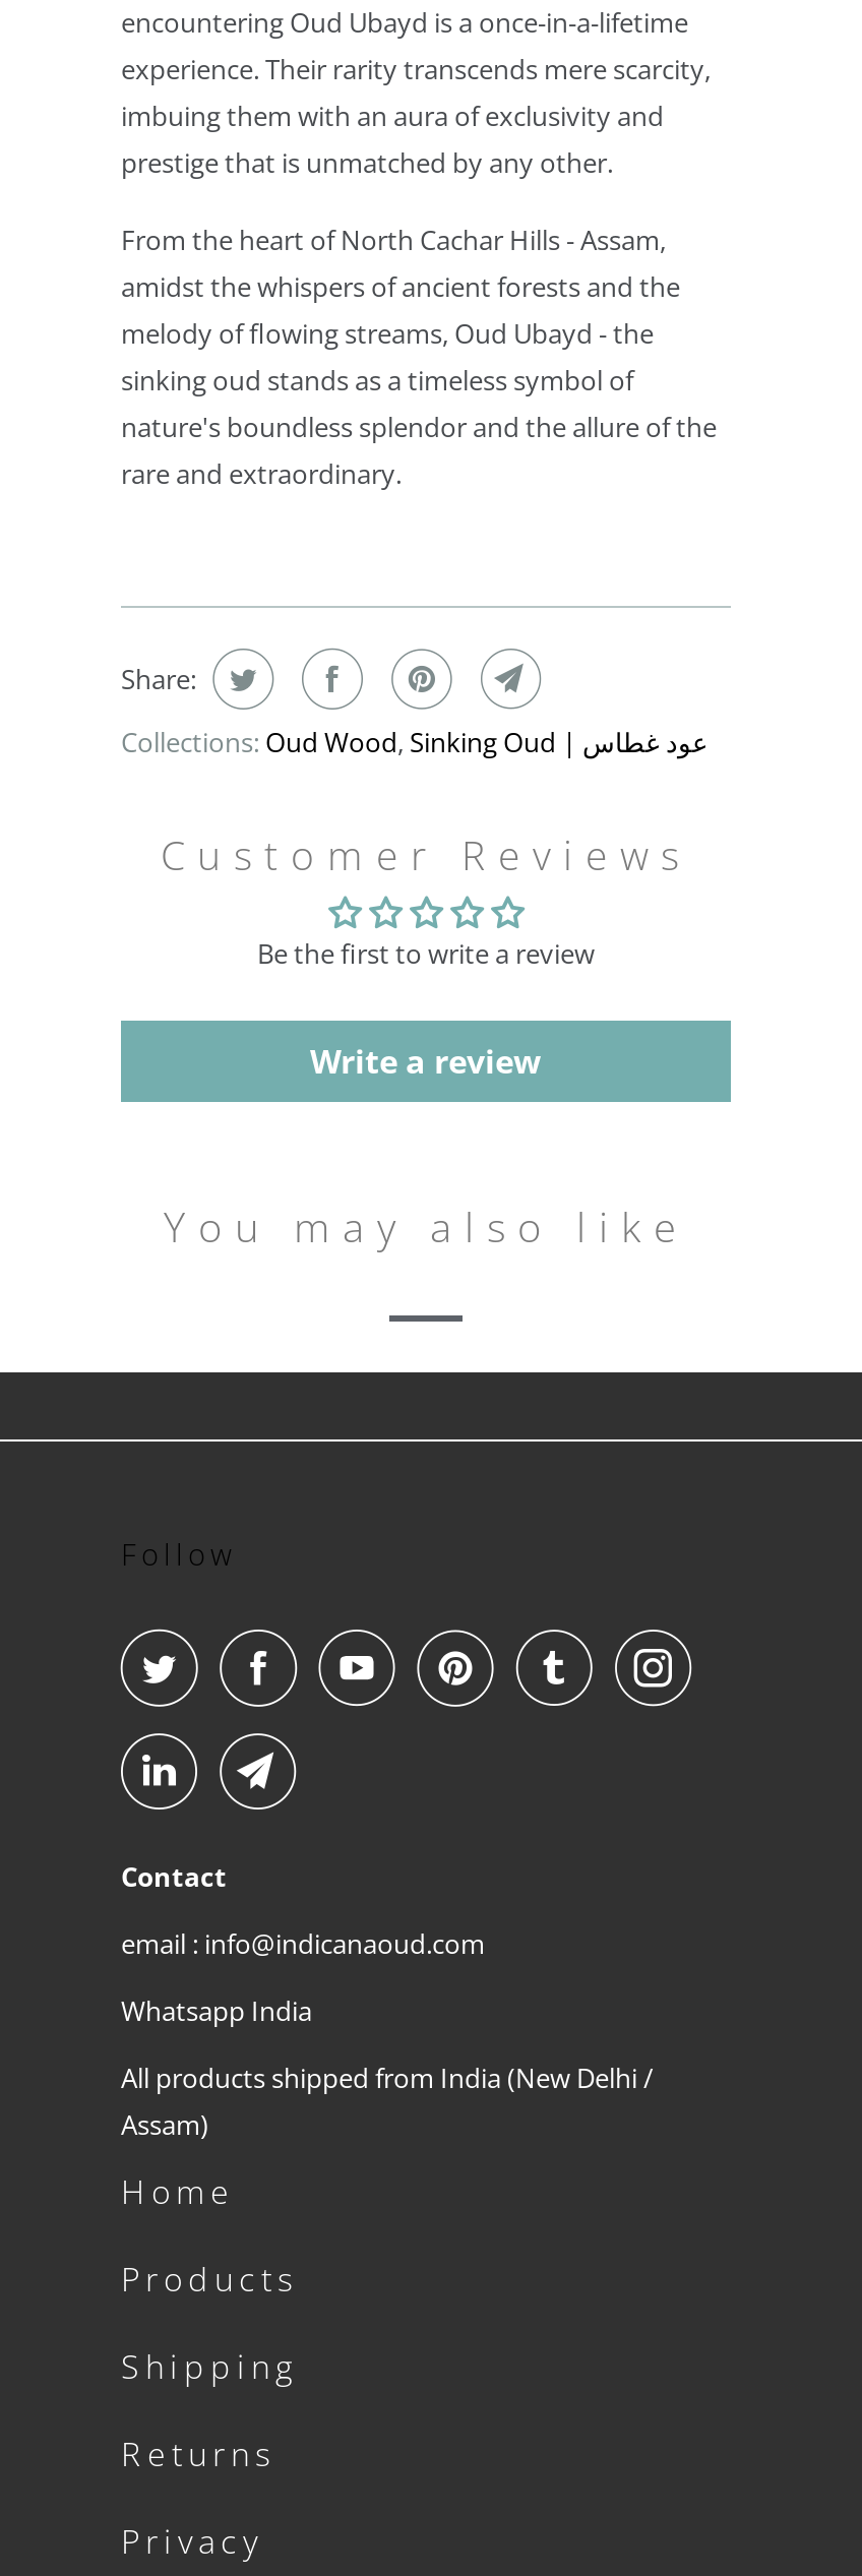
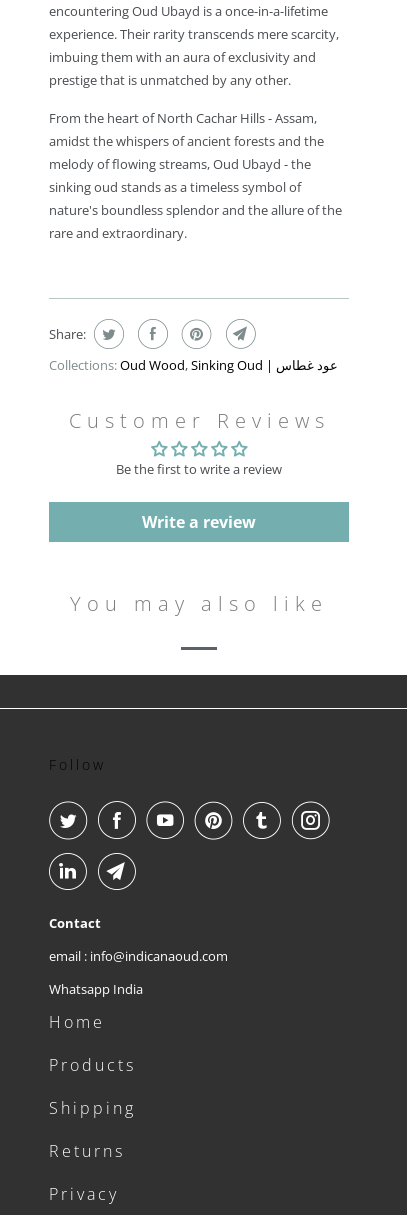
- All products shipped from India (New Delhi /
- Assam)
